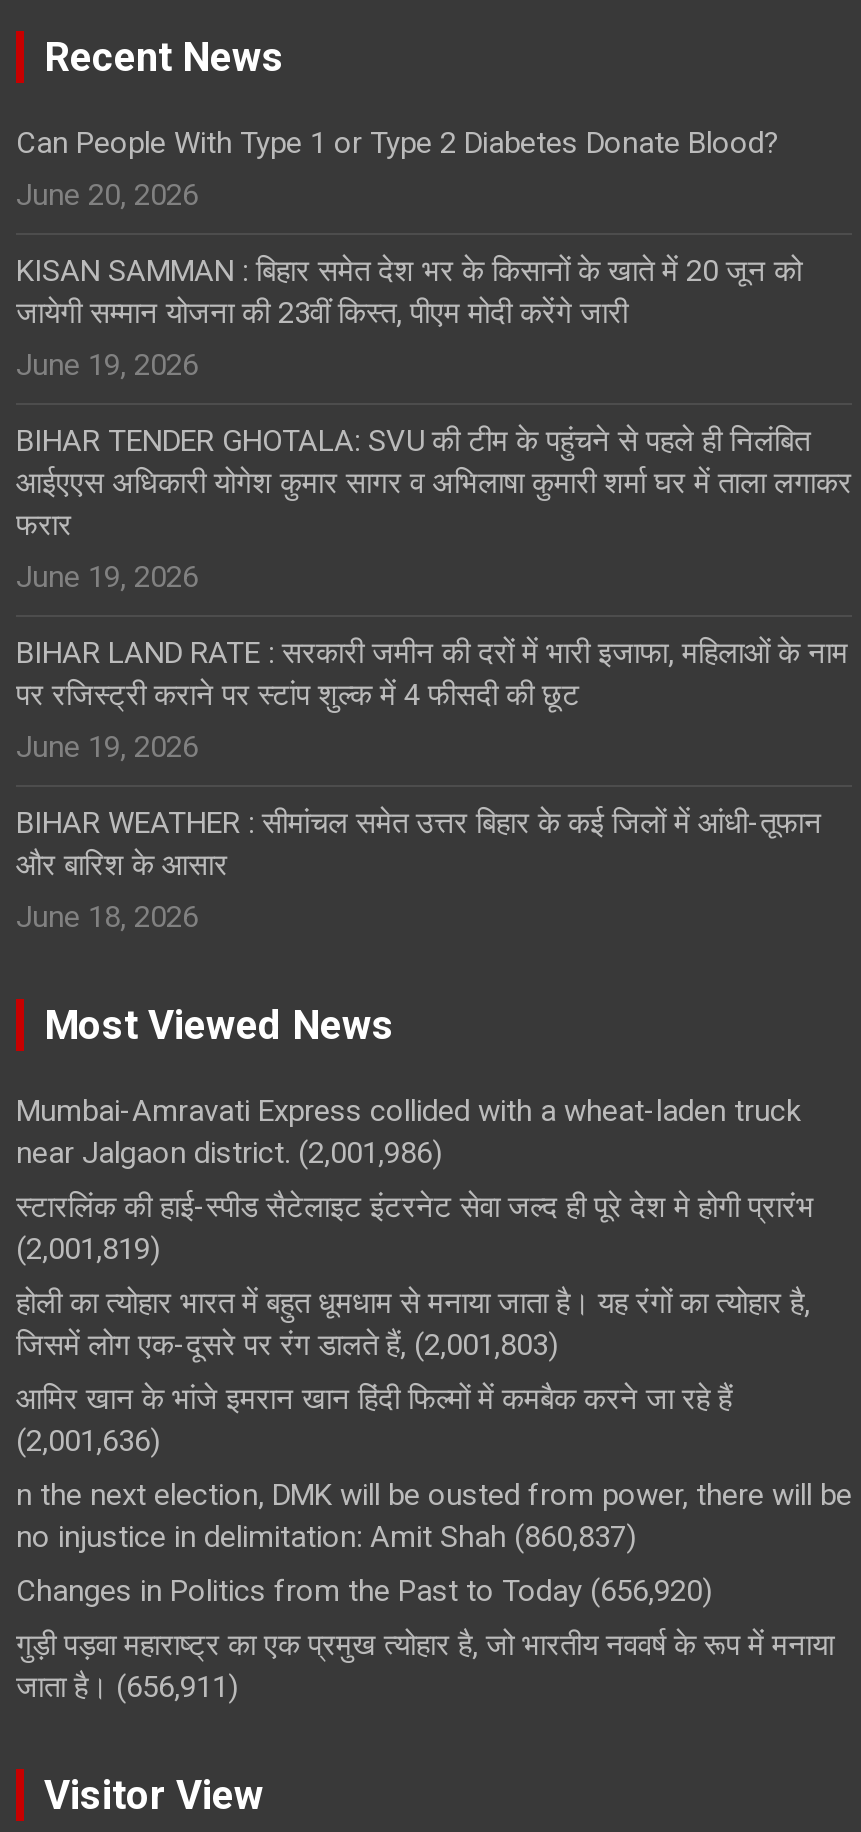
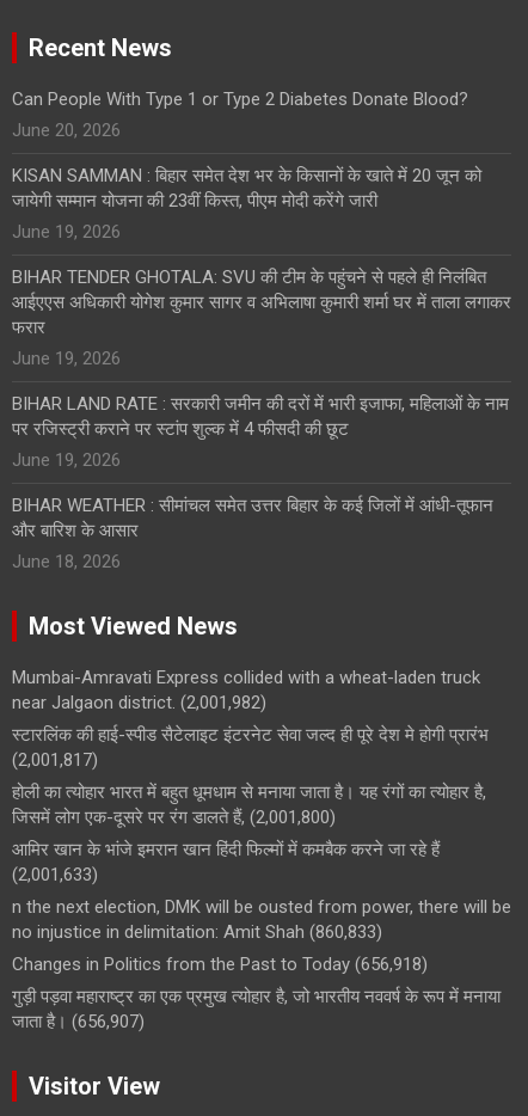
- near Jalgaon district. (2,001,986)
+ near Jalgaon district. (2,001,982)

- (2,001,819)
+ (2,001,817)

- जिसमें लोग एक-दूसरे पर रंग डालते हैं, (2,001,803)
+ जिसमें लोग एक-दूसरे पर रंग डालते हैं, (2,001,800)

- (2,001,636)
+ (2,001,633)

- no injustice in delimitation: Amit Shah (860,837)
+ no injustice in delimitation: Amit Shah (860,833)

- Changes in Politics from the Past to Today (656,920)
+ Changes in Politics from the Past to Today (656,918)

- जाता है। (656,911)
+ जाता है। (656,907)
